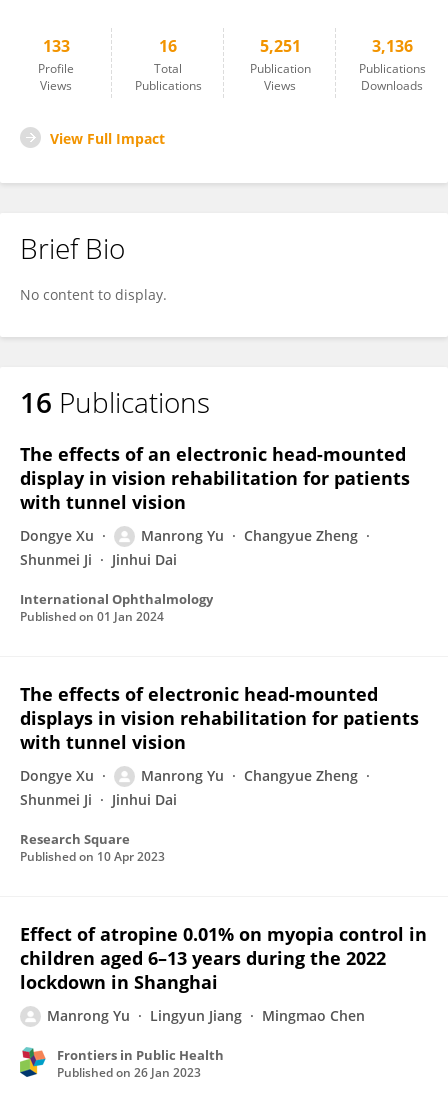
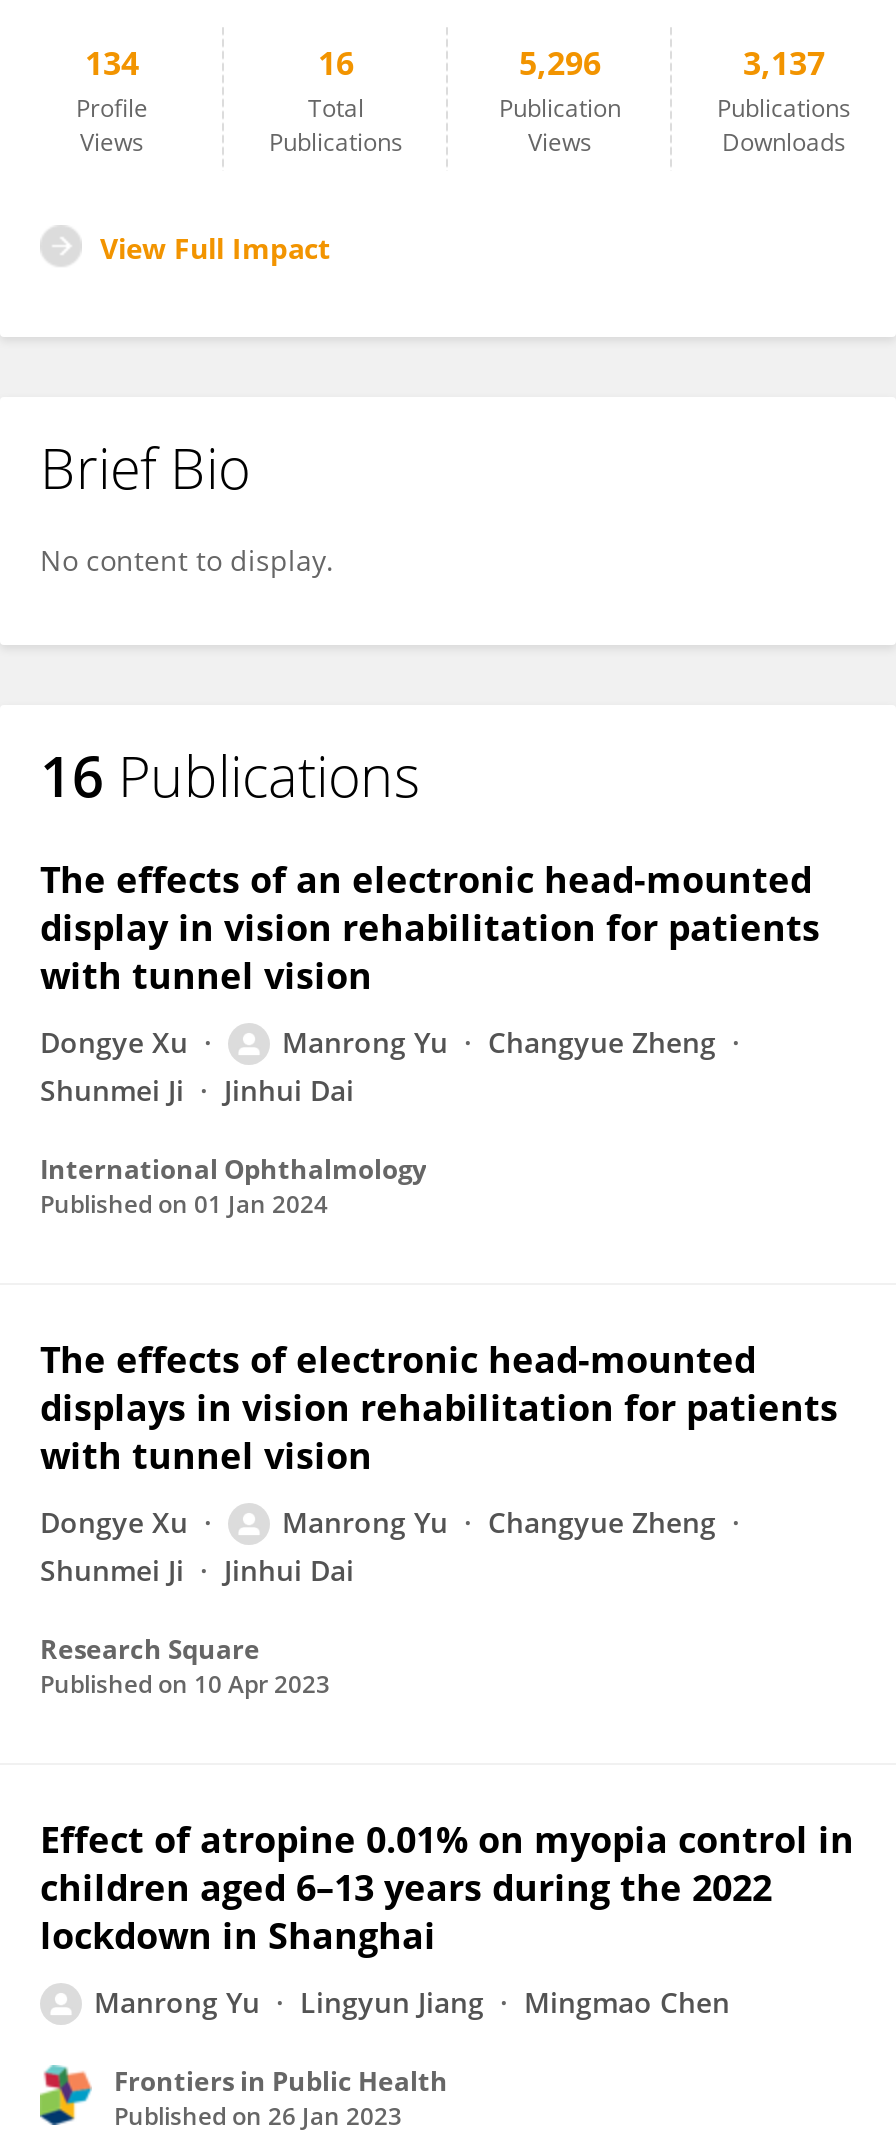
- 133
+ 134

- 5,251
+ 5,296

- 3,136
+ 3,137
